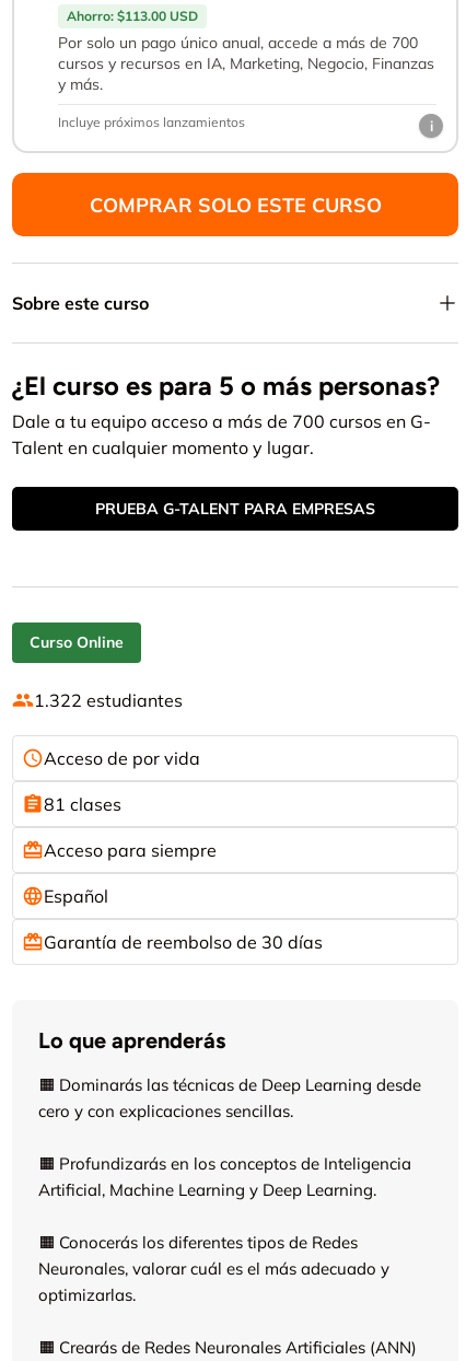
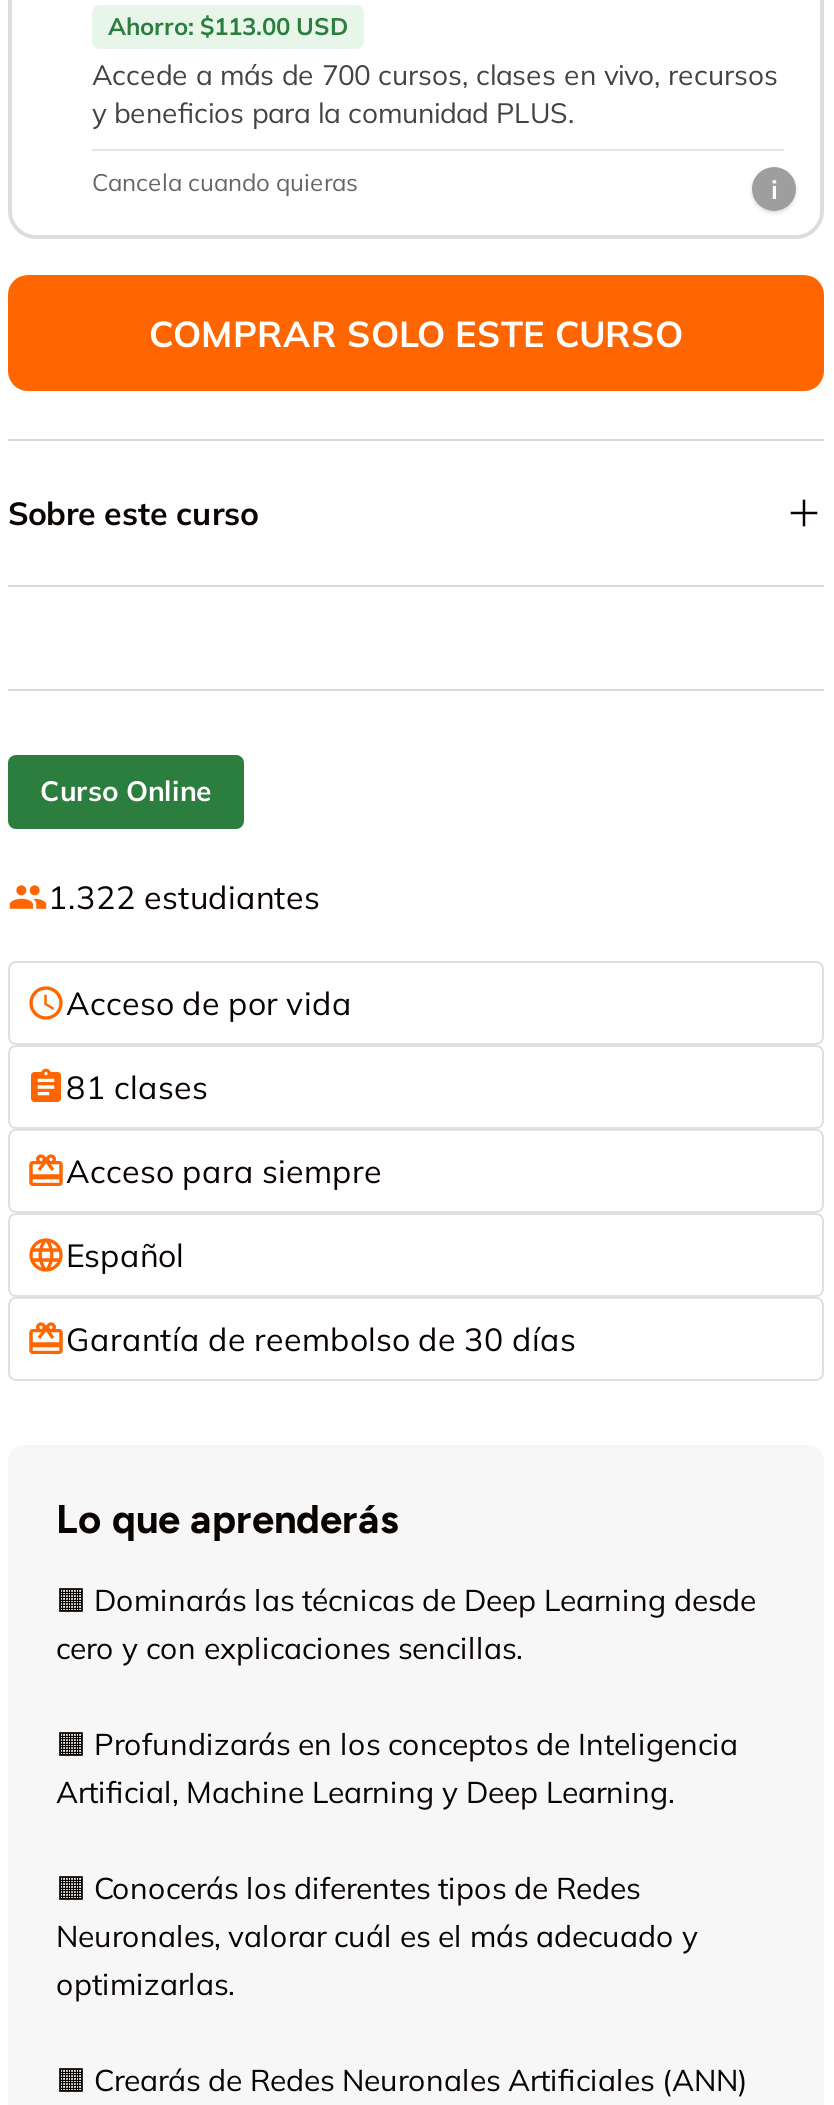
- Por solo un pago único anual, accede a más de 700
- cursos y recursos en IA, Marketing, Negocio, Finanzas
- y más.
+ Accede a más de 700 cursos, clases en vivo, recursos
+ y beneficios para la comunidad PLUS.

- Incluye próximos lanzamientos
+ Cancela cuando quieras

- ¿El curso es para 5 o más personas?
- Dale a tu equipo acceso a más de 700 cursos en G-
- Talent en cualquier momento y lugar.
- PRUEBA G-TALENT PARA EMPRESAS
